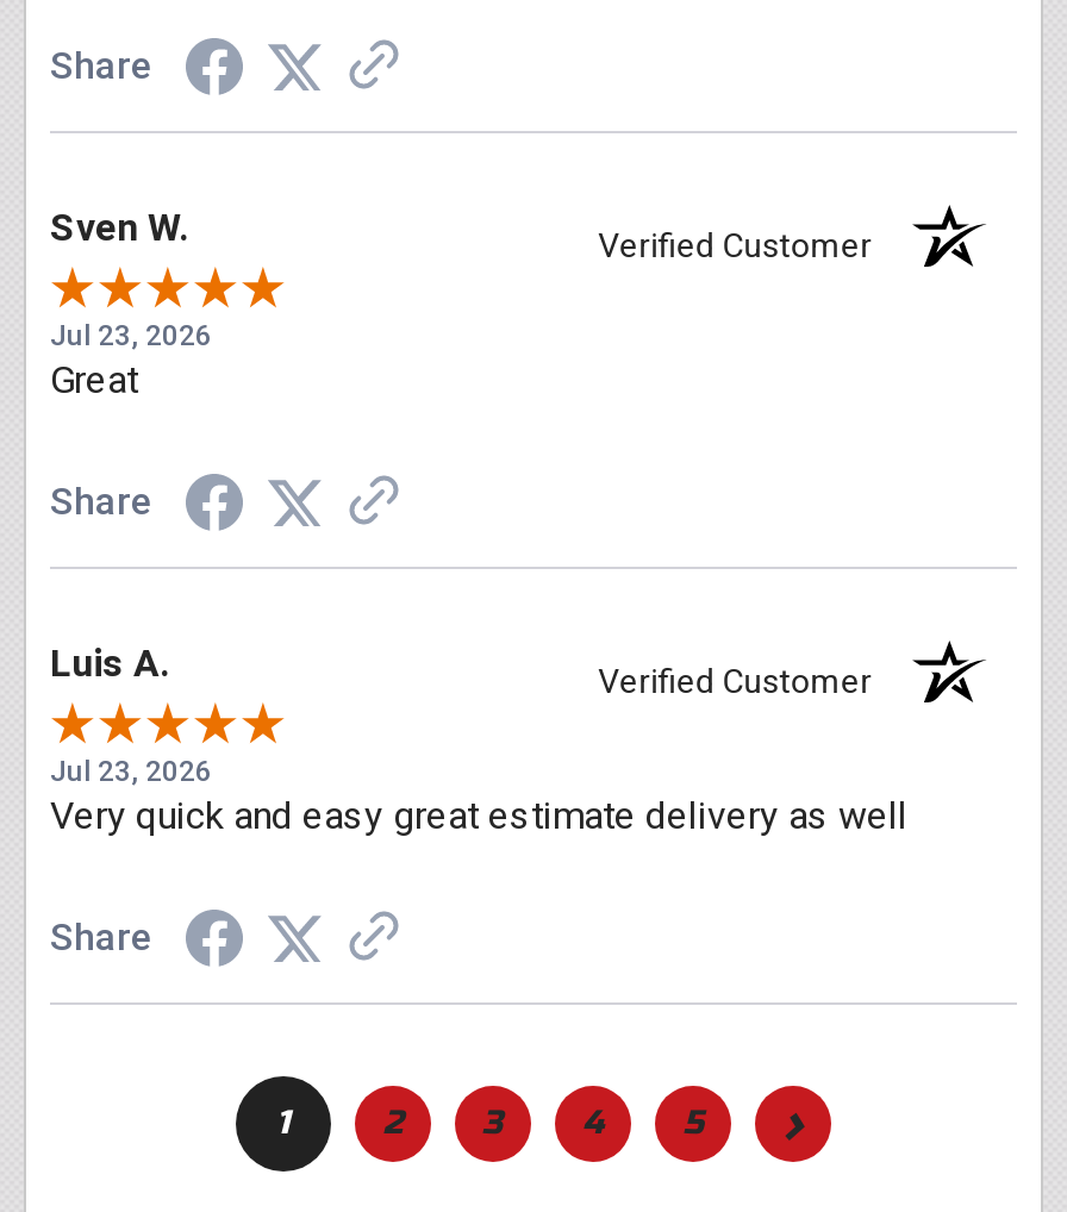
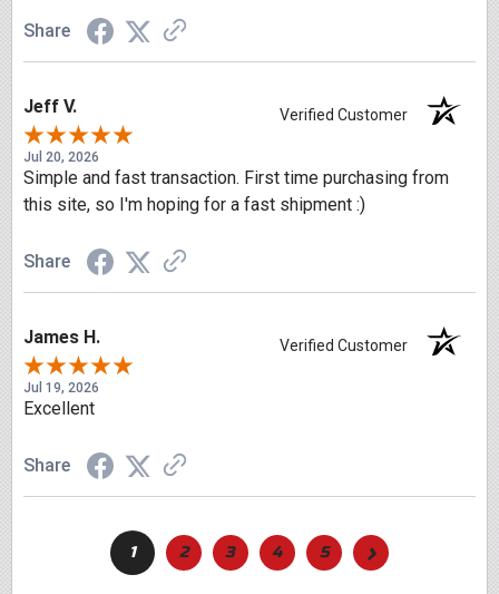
- Sven W.
+ Jeff V.

- Jul 23, 2026
- Great
+ Jul 20, 2026
+ Simple and fast transaction. First time purchasing from
+ this site, so I'm hoping for a fast shipment :)

- Luis A.
+ James H.

- Jul 23, 2026
- Very quick and easy great estimate delivery as well
+ Jul 19, 2026
+ Excellent
